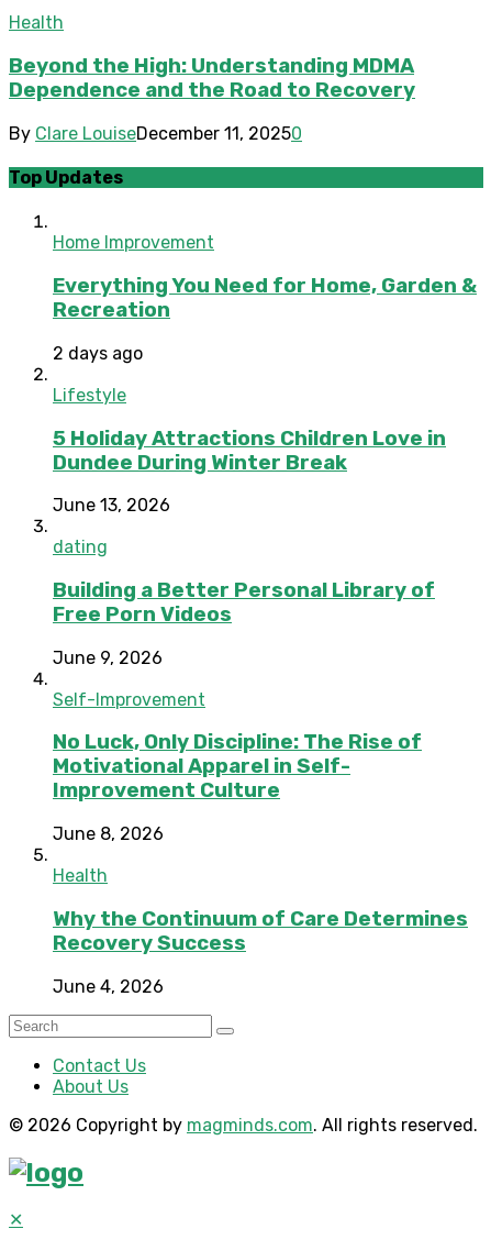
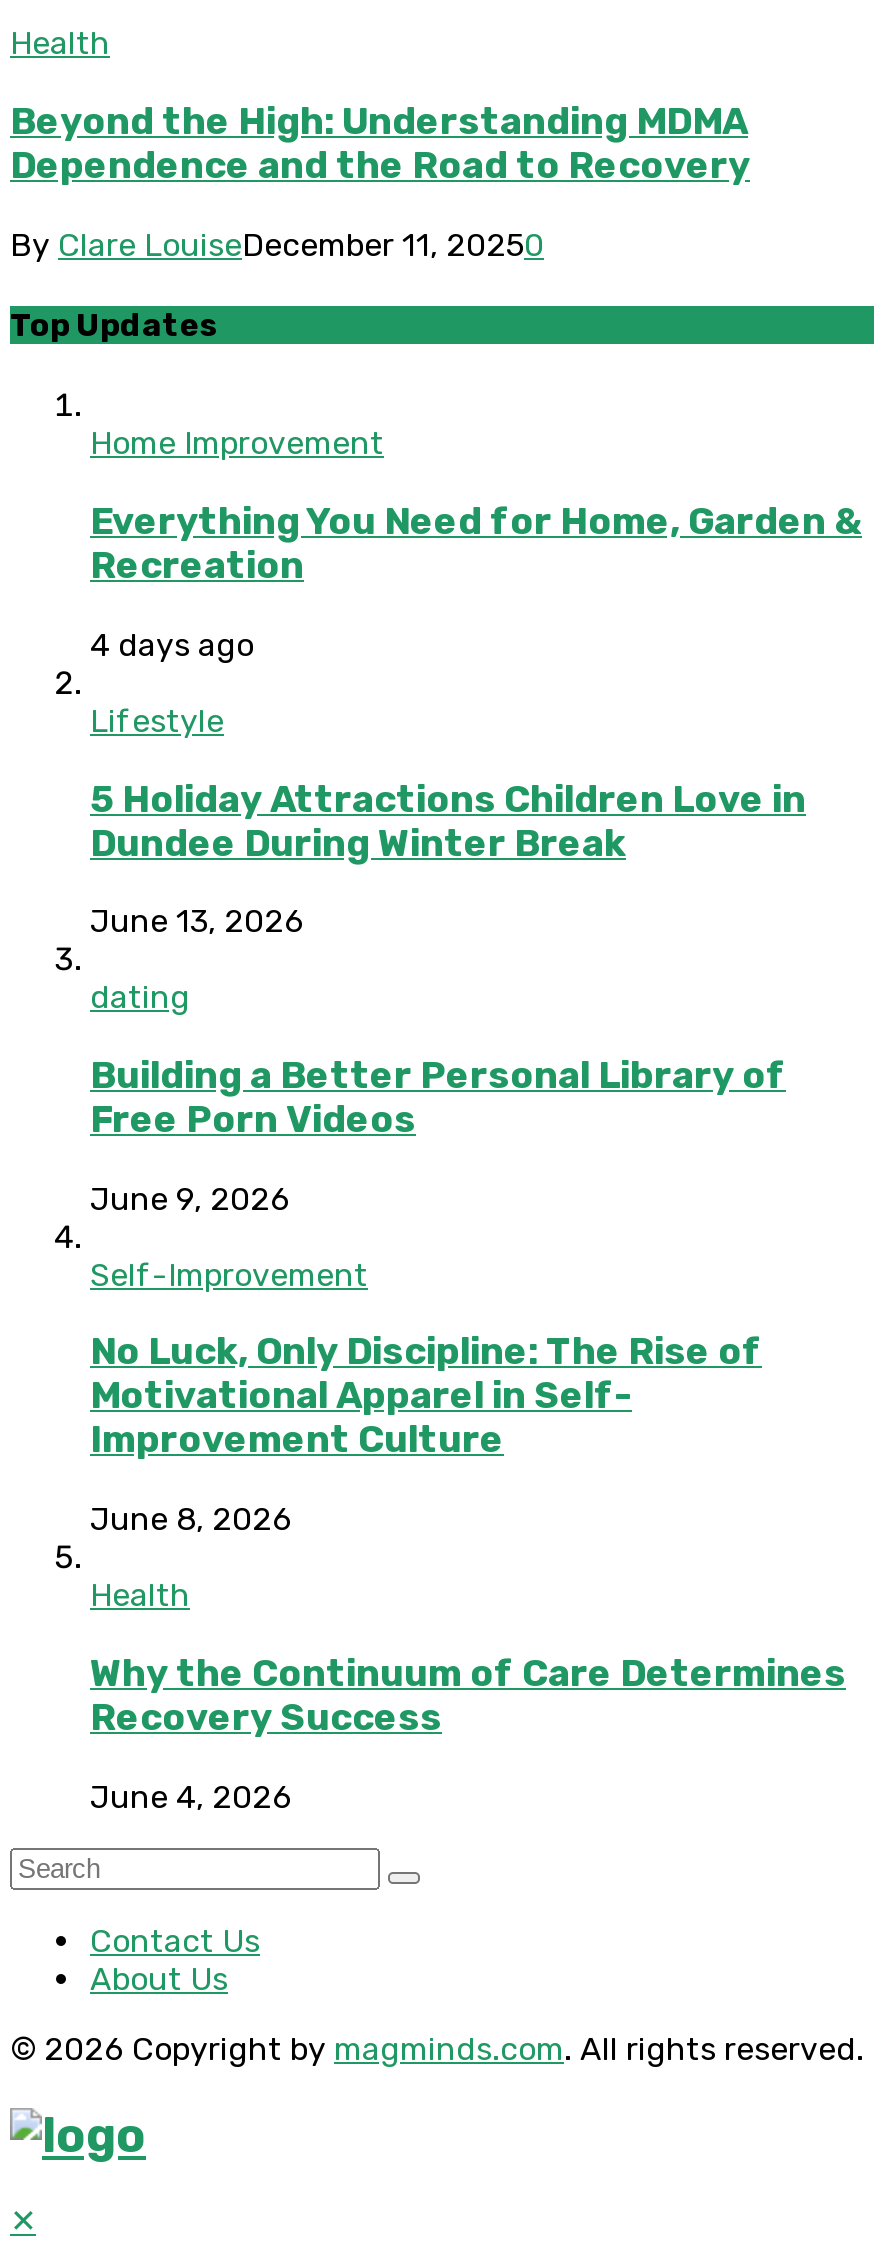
- 2 days ago
+ 4 days ago
